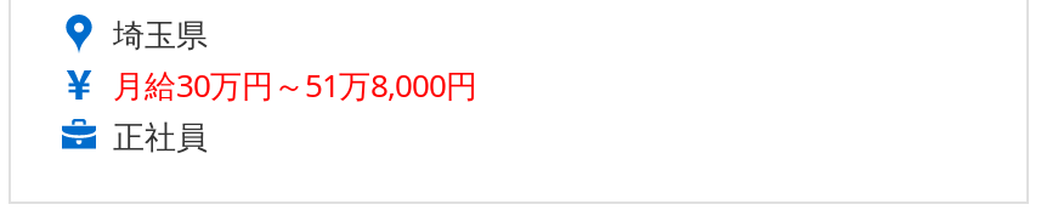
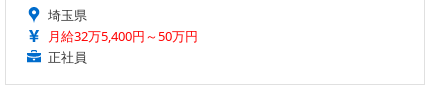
- 月給30万円～51万8,000円
+ 月給32万5,400円～50万円
